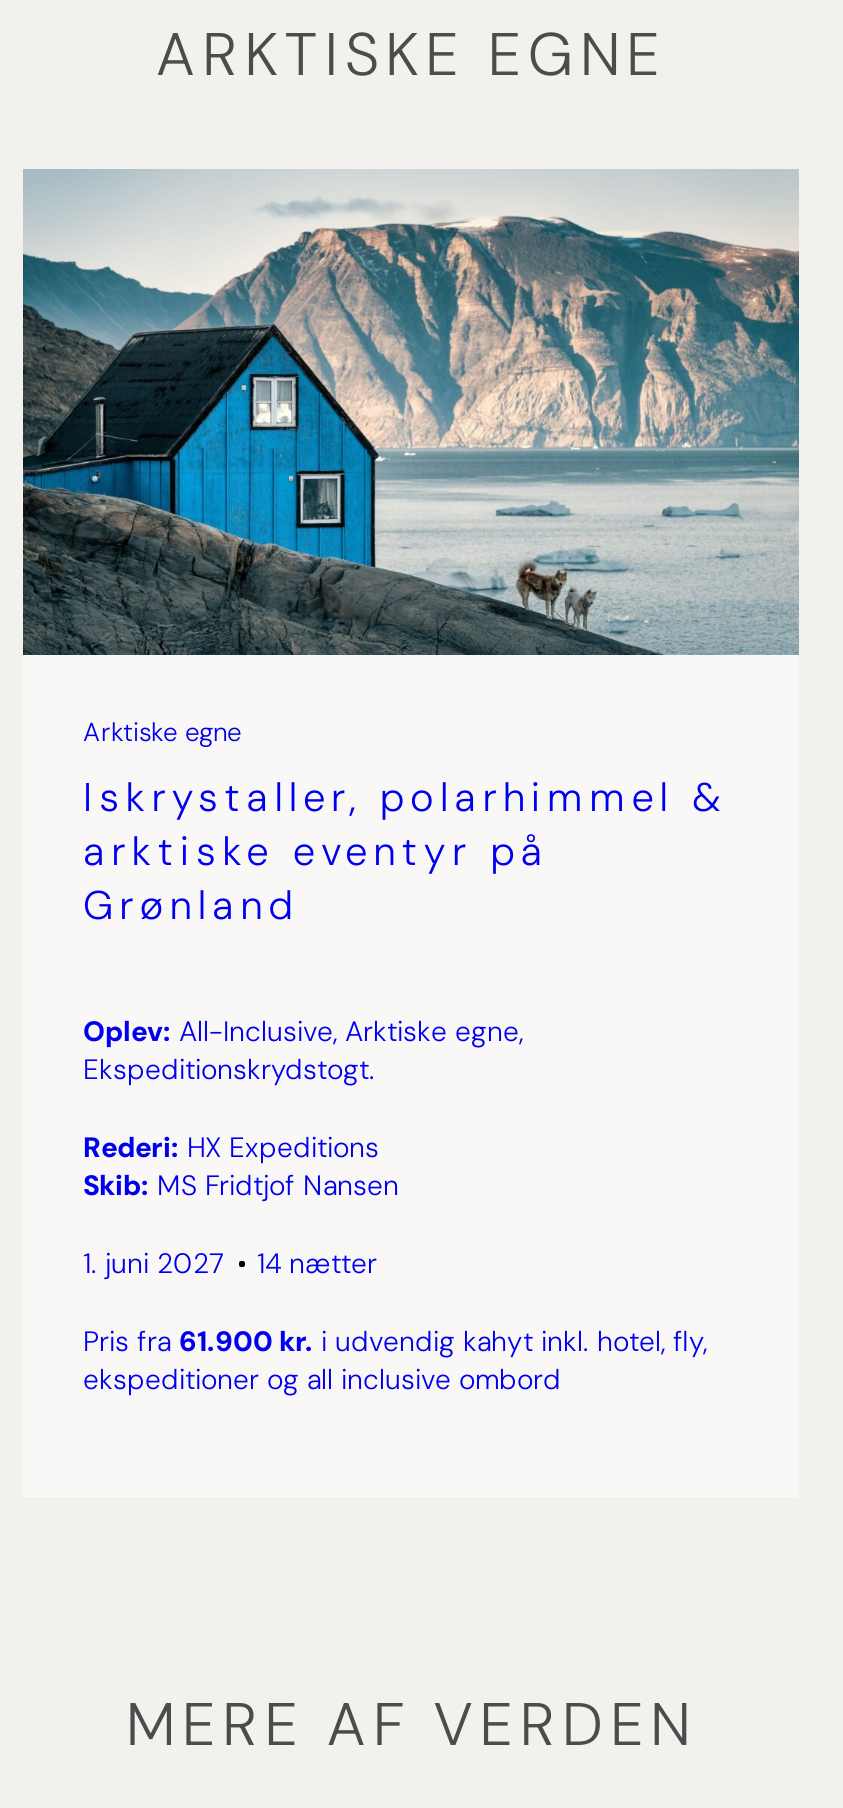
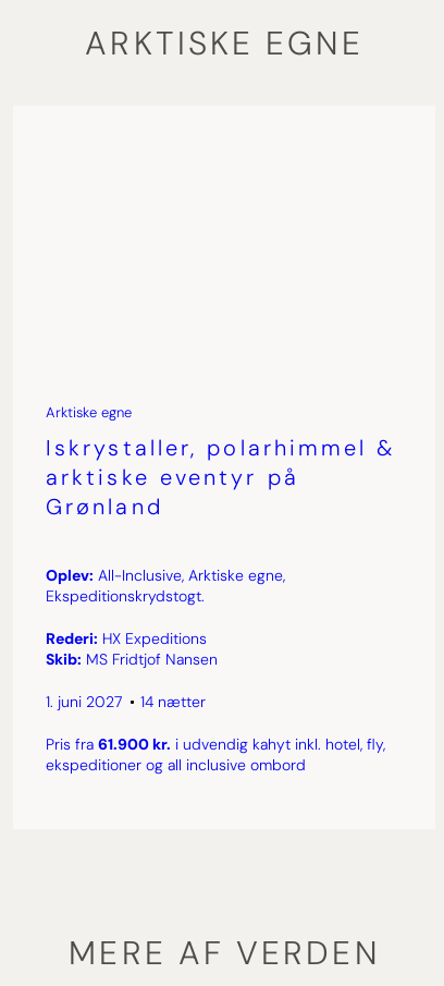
- [image]
